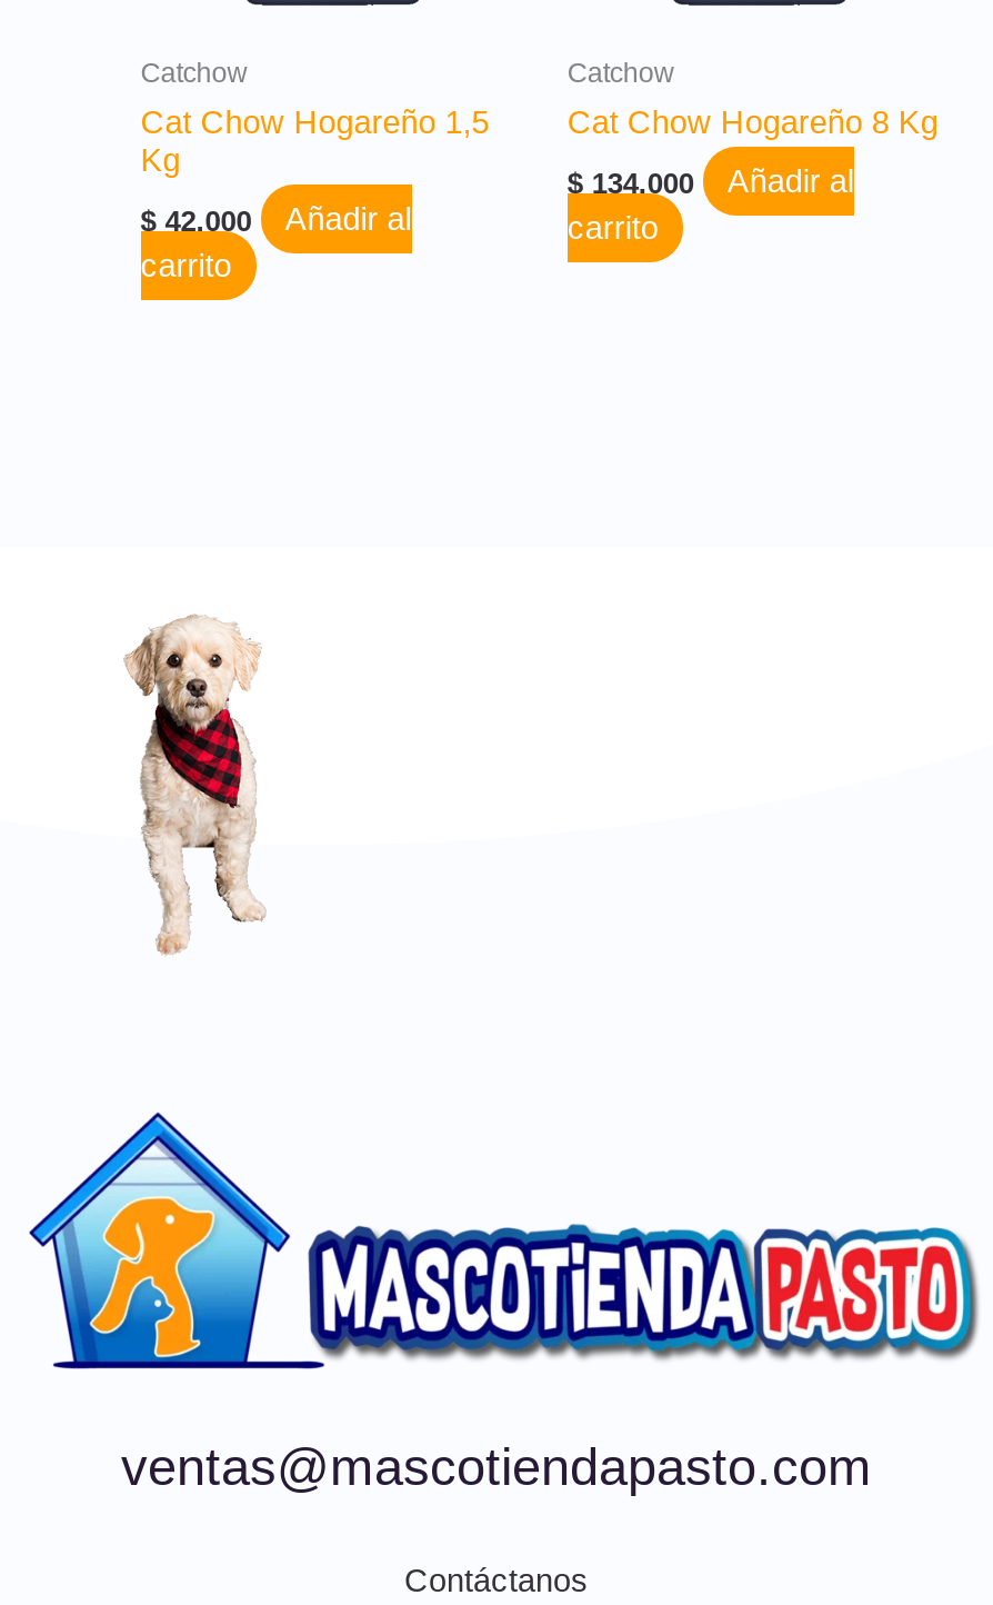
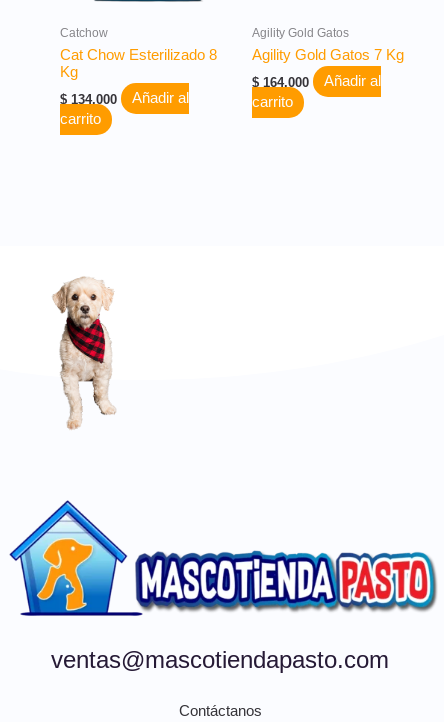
- Catchow
- Cat Chow Hogareño 8 Kg
+ Agility Gold Gatos
+ Agility Gold Gatos 7 Kg

- Cat Chow Hogareño 1,5
+ Cat Chow Esterilizado 8

- $134.000 Añadir al
+ $164.000 Añadir al

- $42.000 Añadir al
+ $134.000 Añadir al
